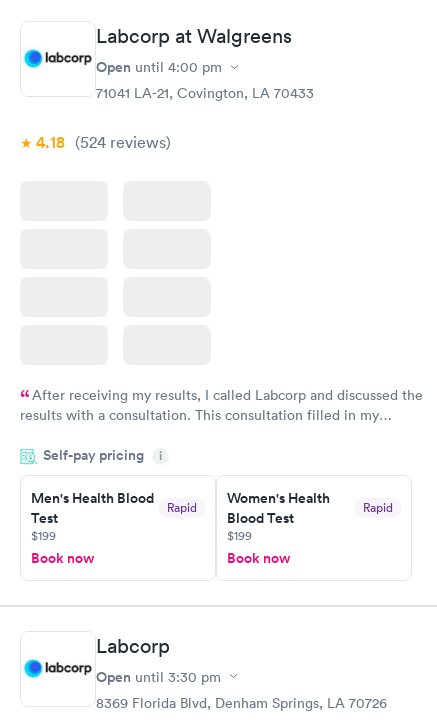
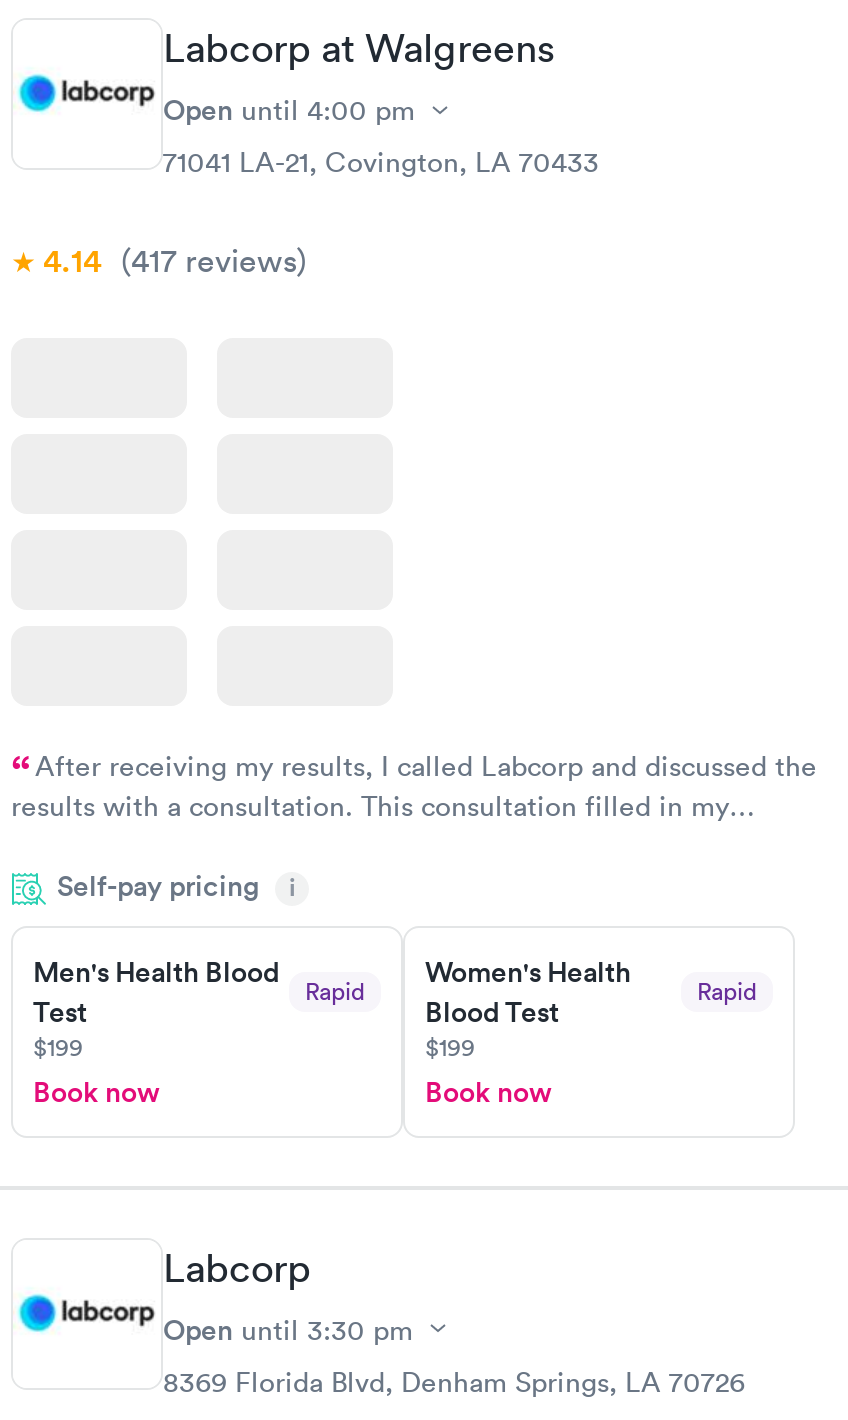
- 4.18 (524 reviews)
+ 4.14 (417 reviews)
